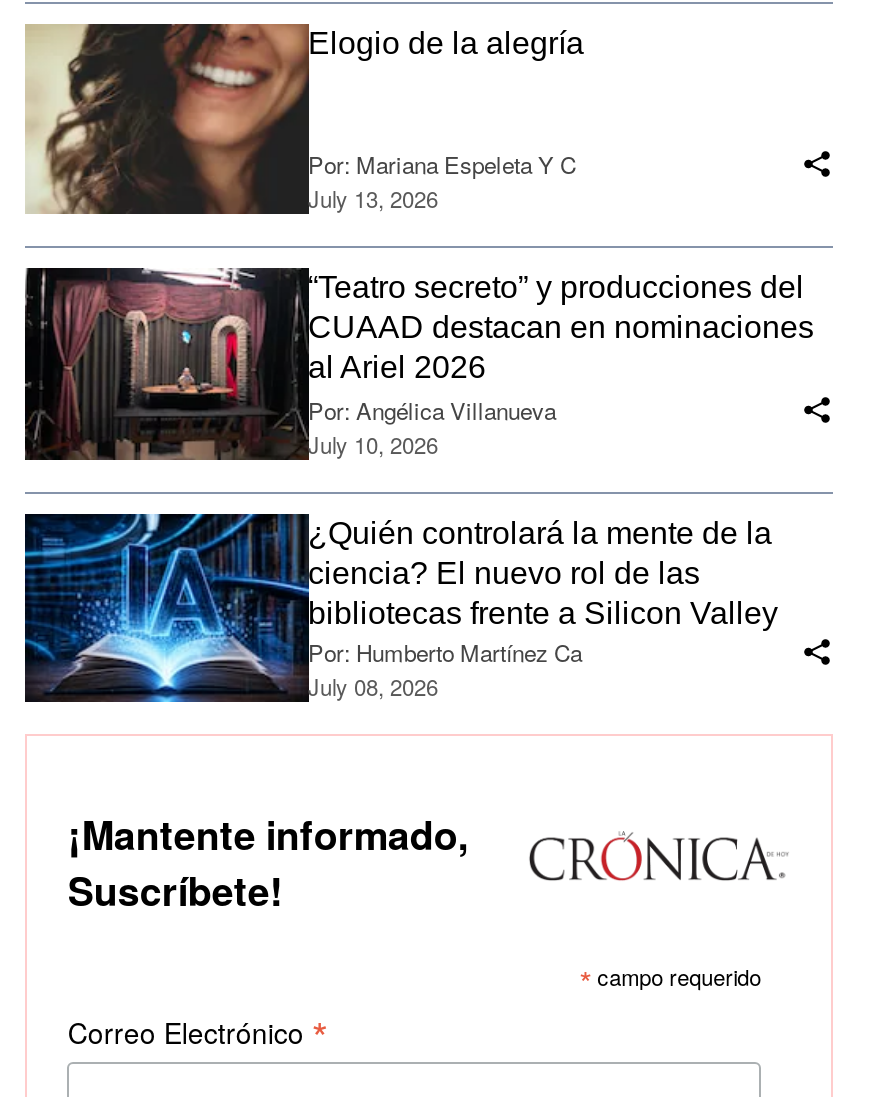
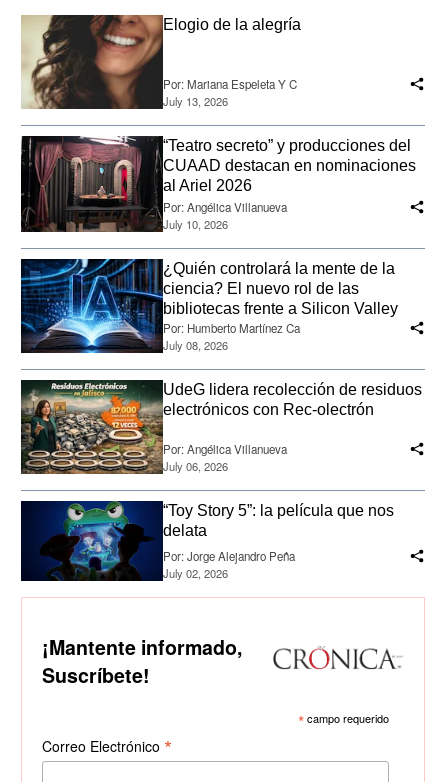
+ [image]
+ UdeG lidera recolección de residuos
+ electrónicos con Rec-olectrón
+ Por: Angélica Villanueva
+ July 06, 2026
+ “Toy Story 5”: la película que nos
+ delata
+ Por: Jorge Alejandro Peña
+ July 02, 2026

+ [image]
